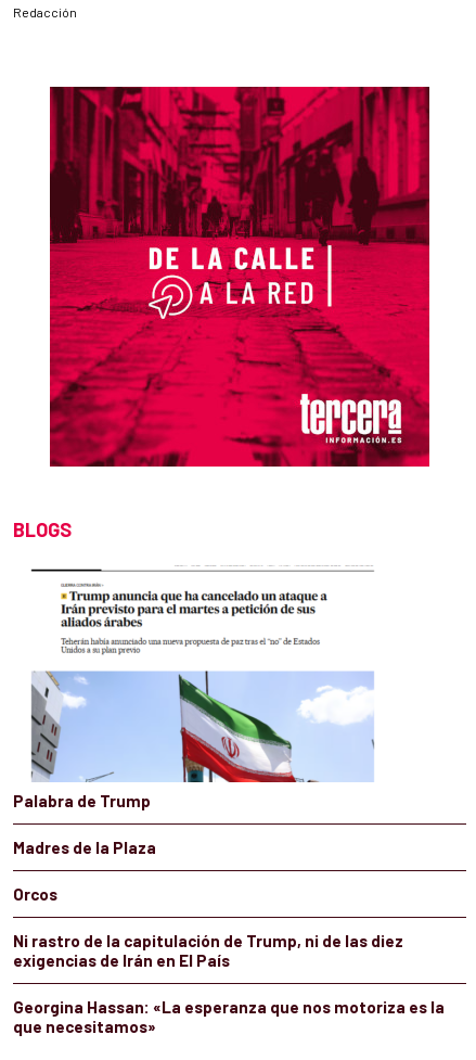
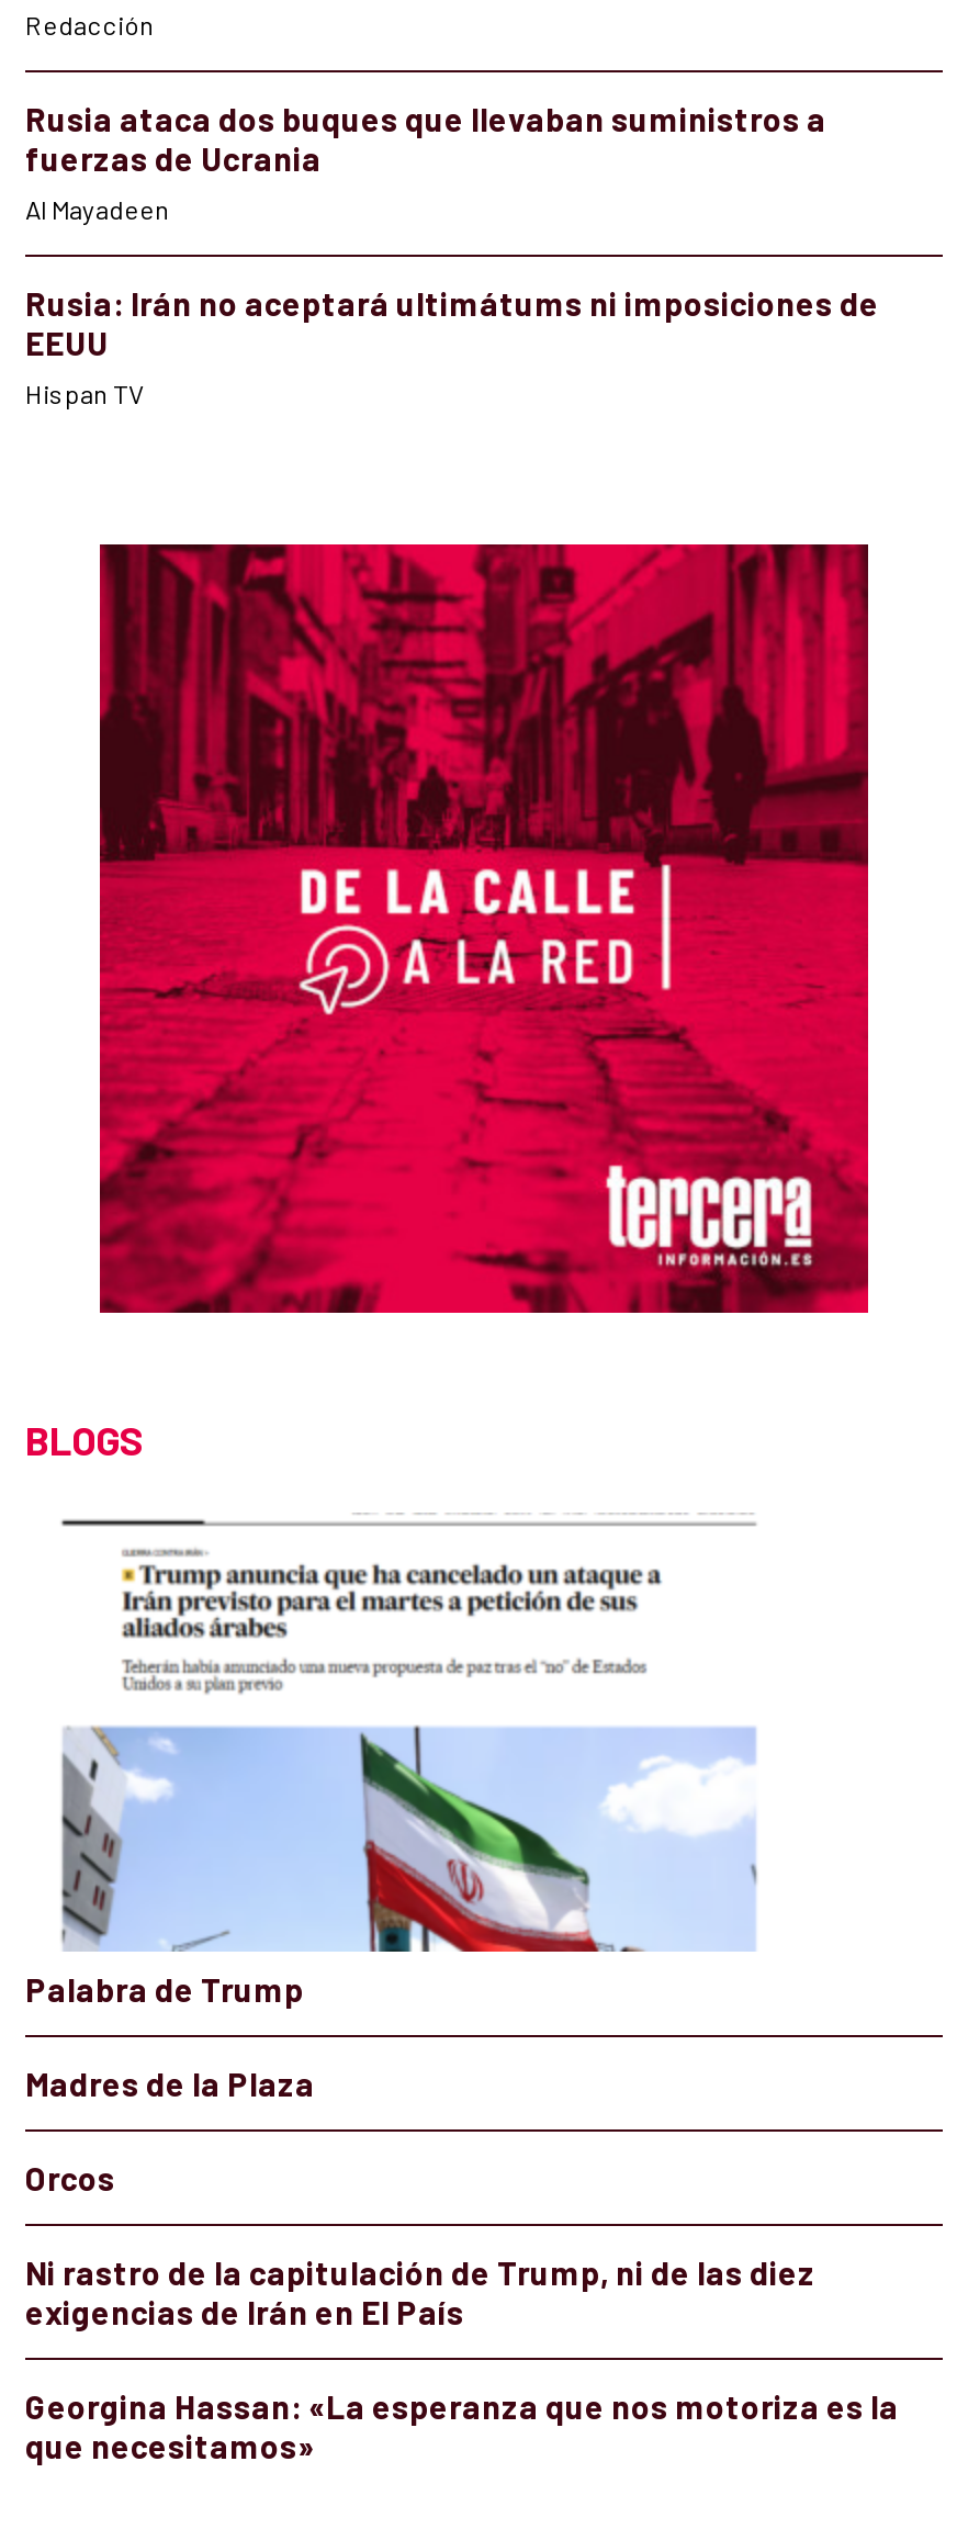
+ Rusia ataca dos buques que llevaban suministros a
+ fuerzas de Ucrania
+ Al Mayadeen
+ Rusia: Irán no aceptará ultimátums ni imposiciones de
+ EEUU
+ Hispan TV
